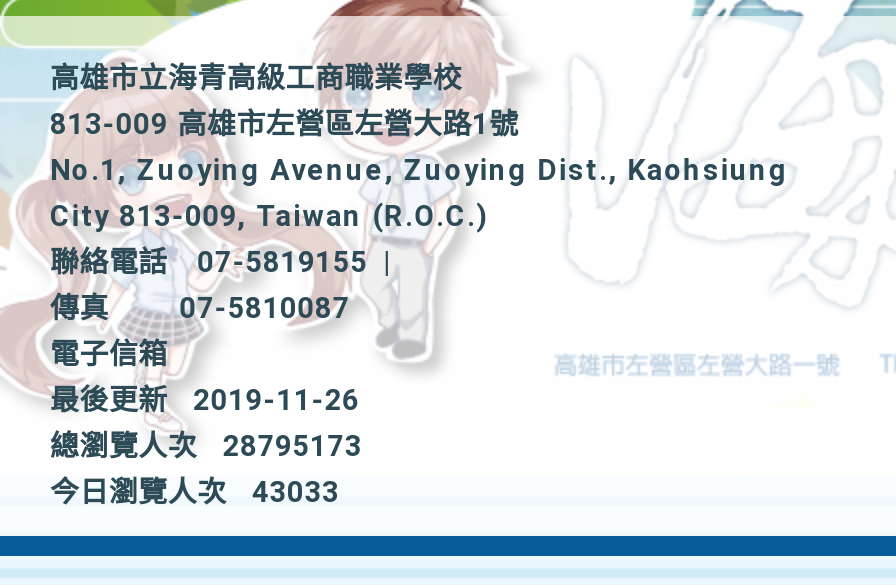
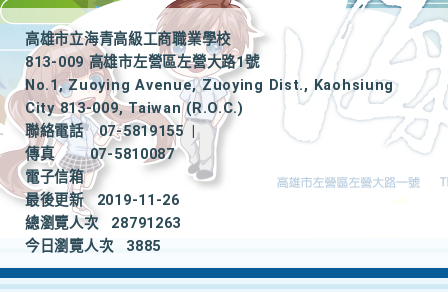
- 總瀏覽人次 28795173
+ 總瀏覽人次 28791263

- 今日瀏覽人次 43033
+ 今日瀏覽人次 3885
